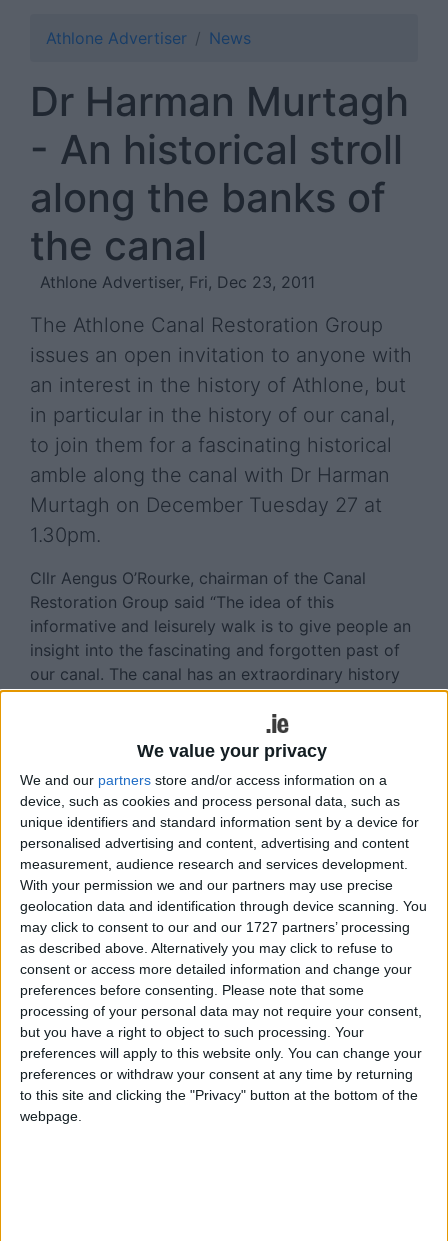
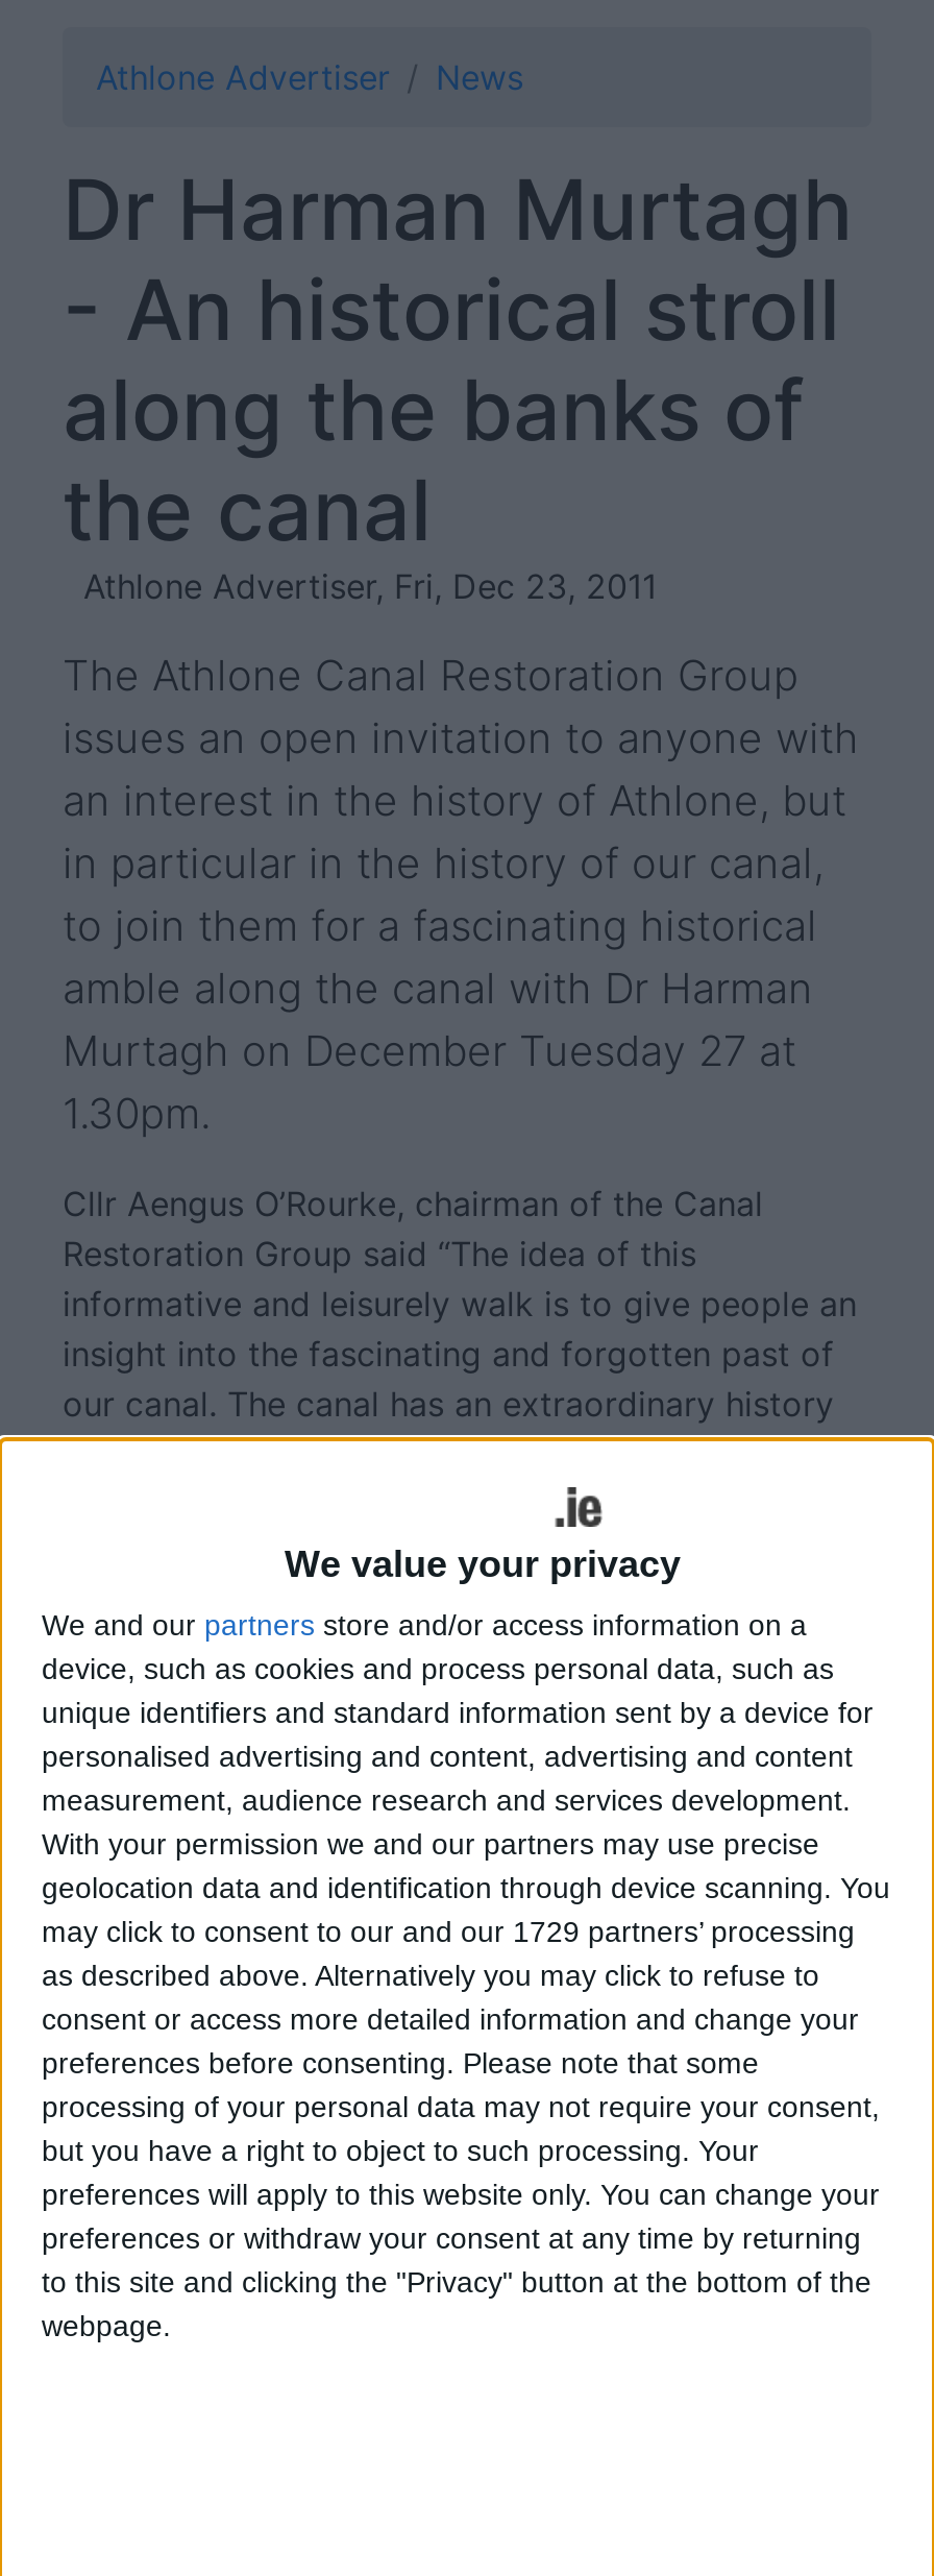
- may click to consent to our and our 1727 partners’ processing
+ may click to consent to our and our 1729 partners’ processing
